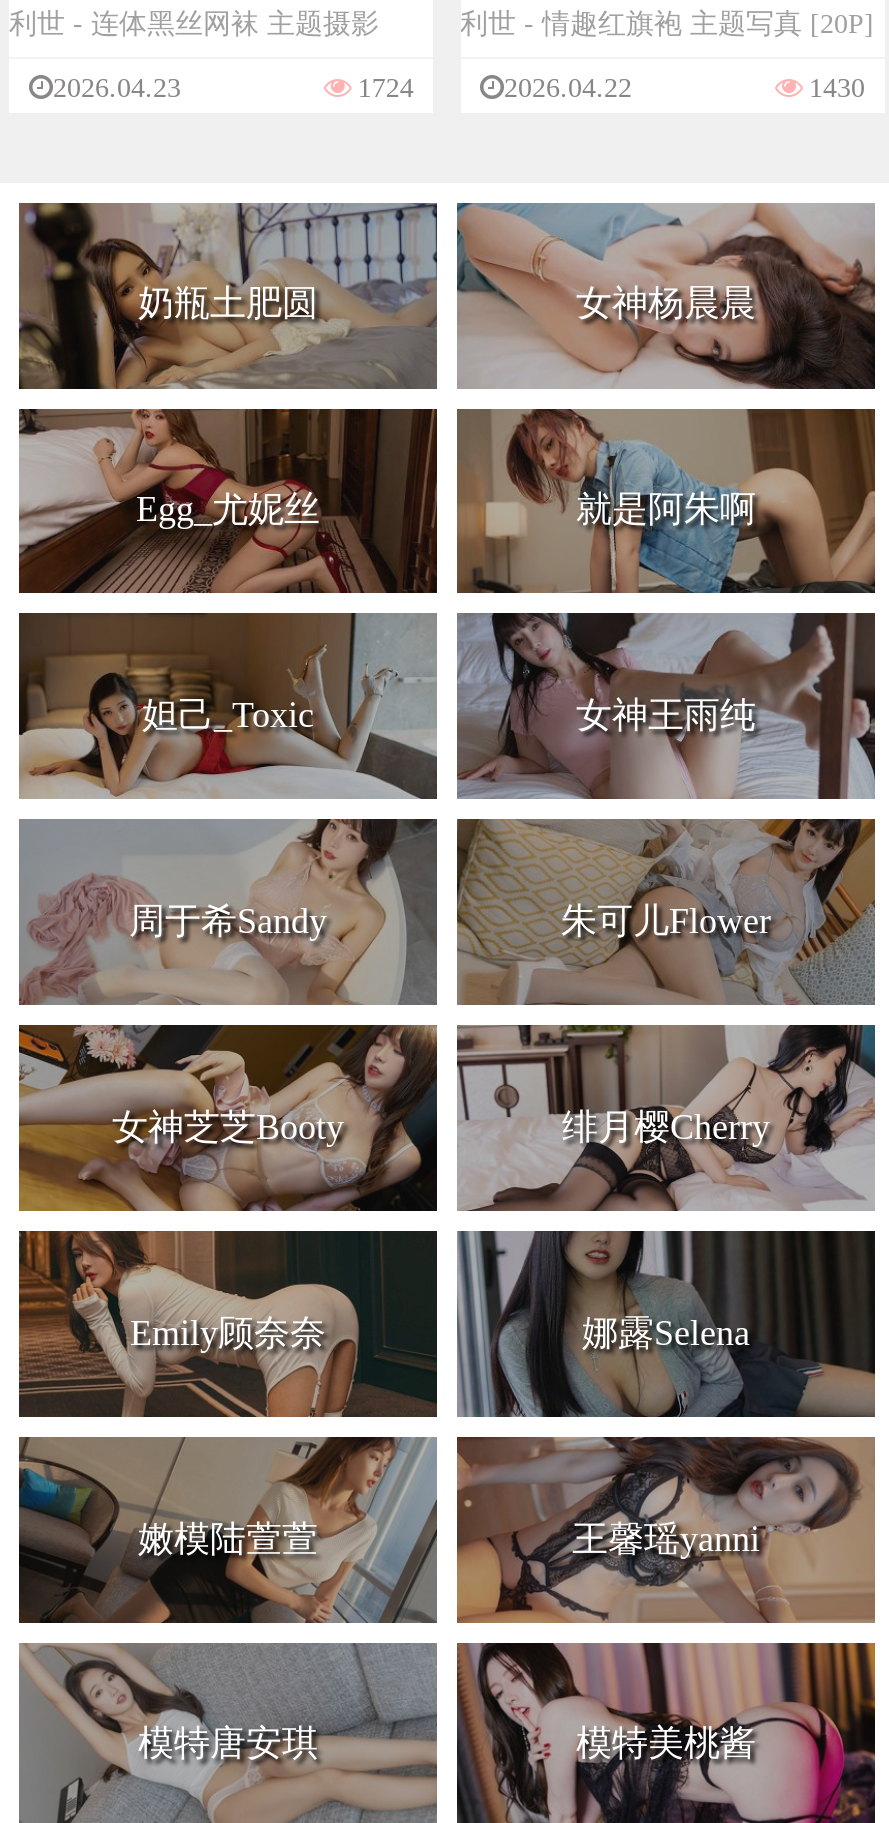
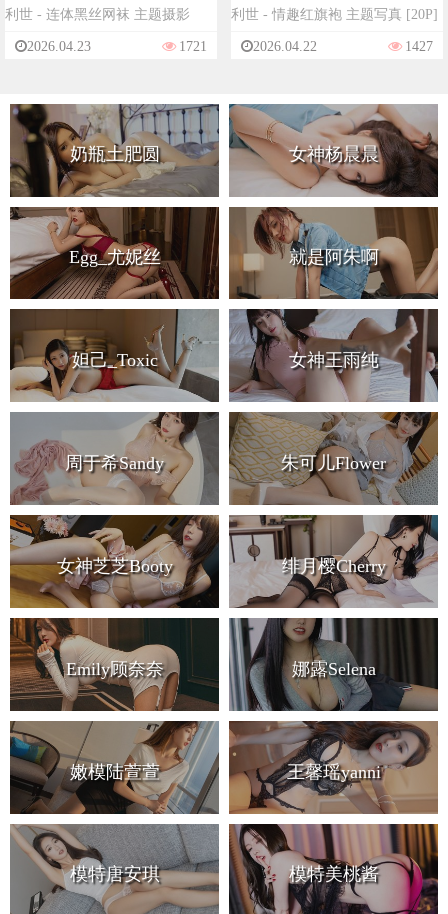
- 1724
+ 1721

- 1430
+ 1427
